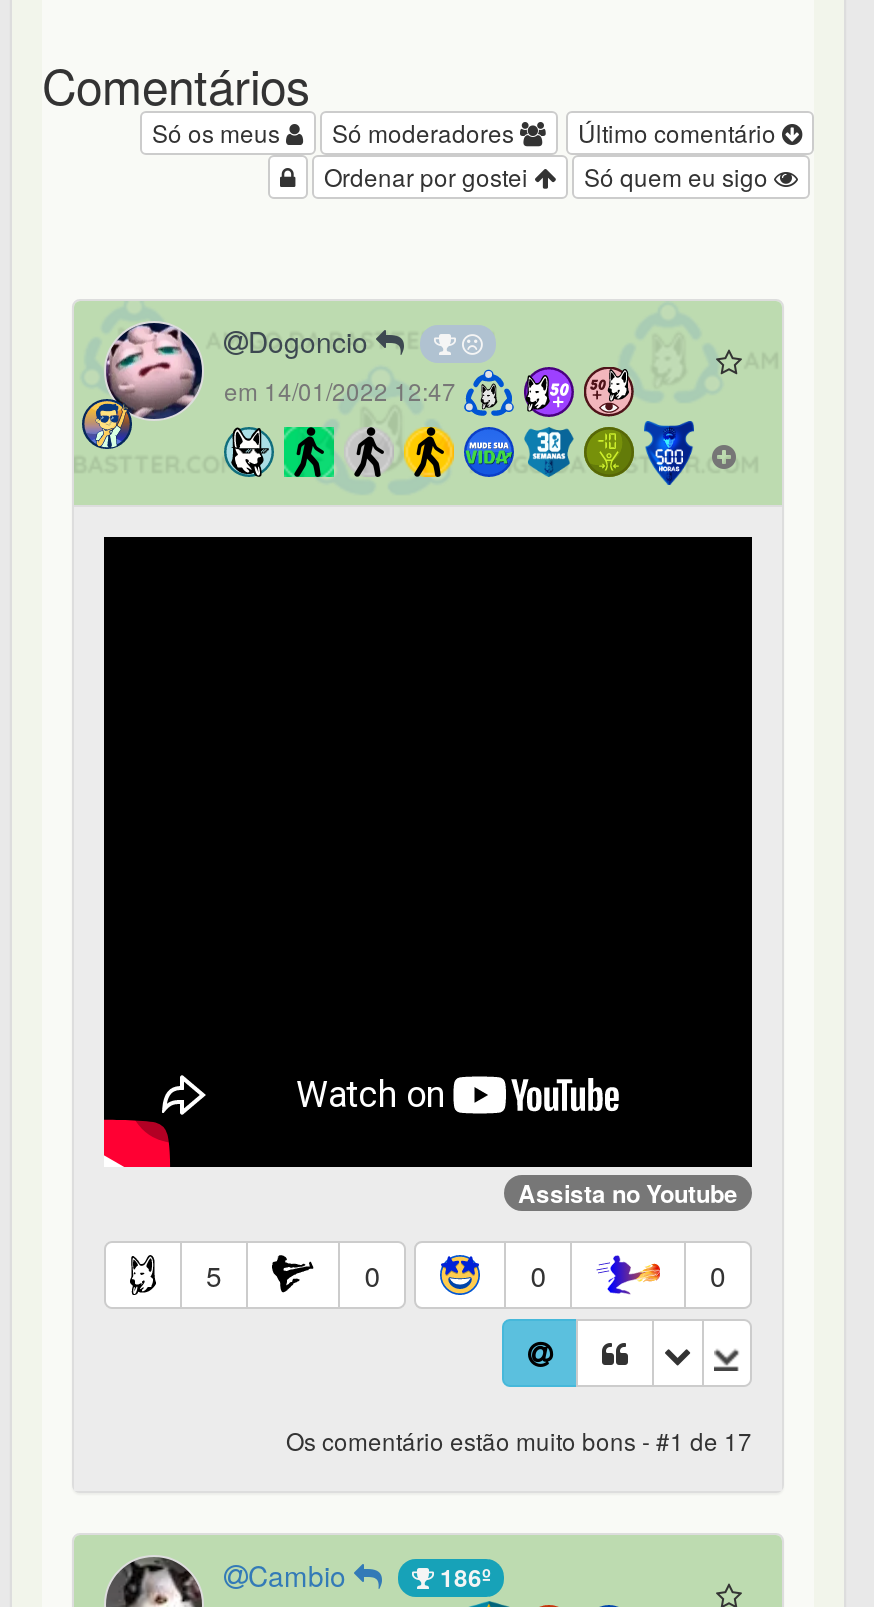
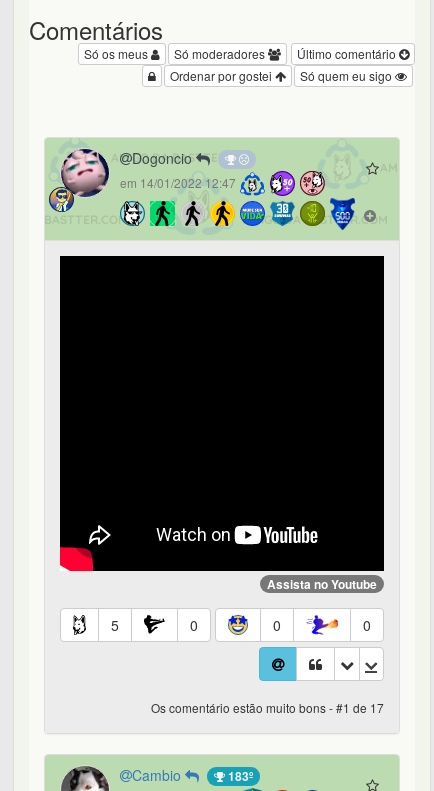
- 186º
+ 183º
